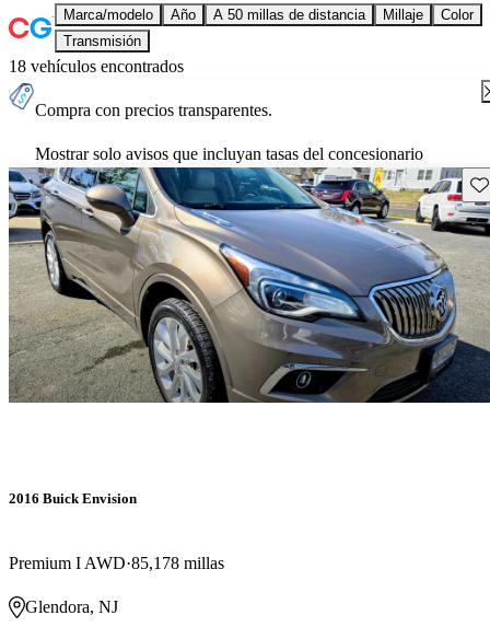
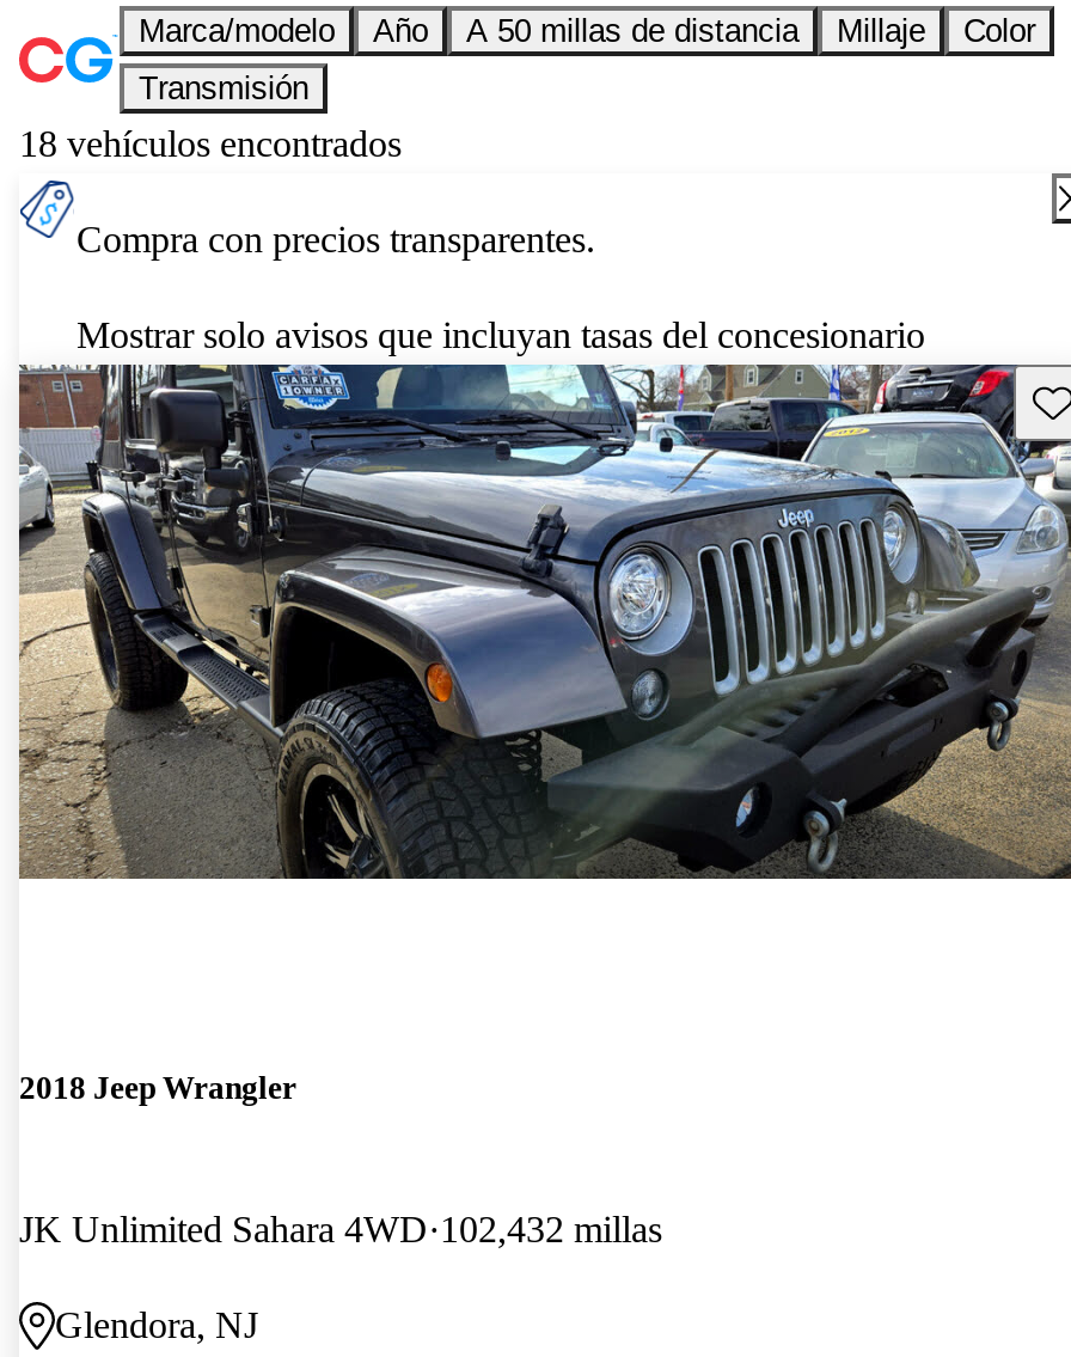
- [image]
+ [image]

- 2016 Buick Envision
+ 2018 Jeep Wrangler

- Premium I AWD 85,178 millas
+ JK Unlimited Sahara 4WD 102,432 millas
